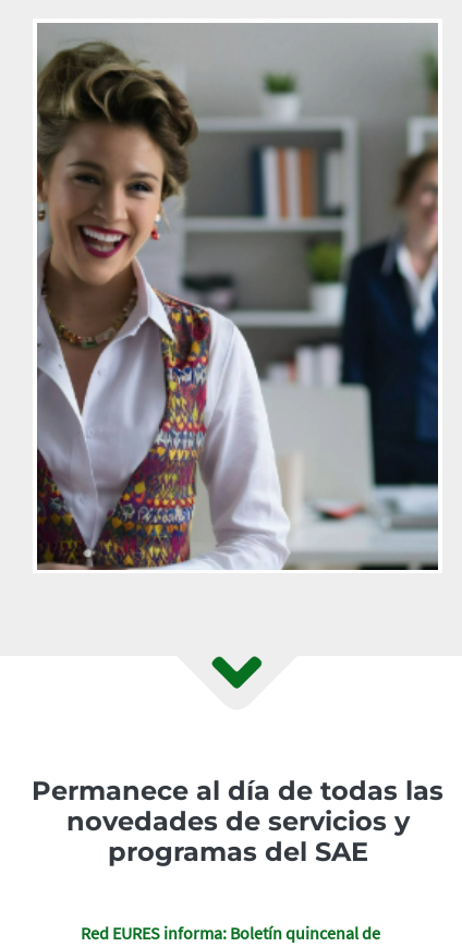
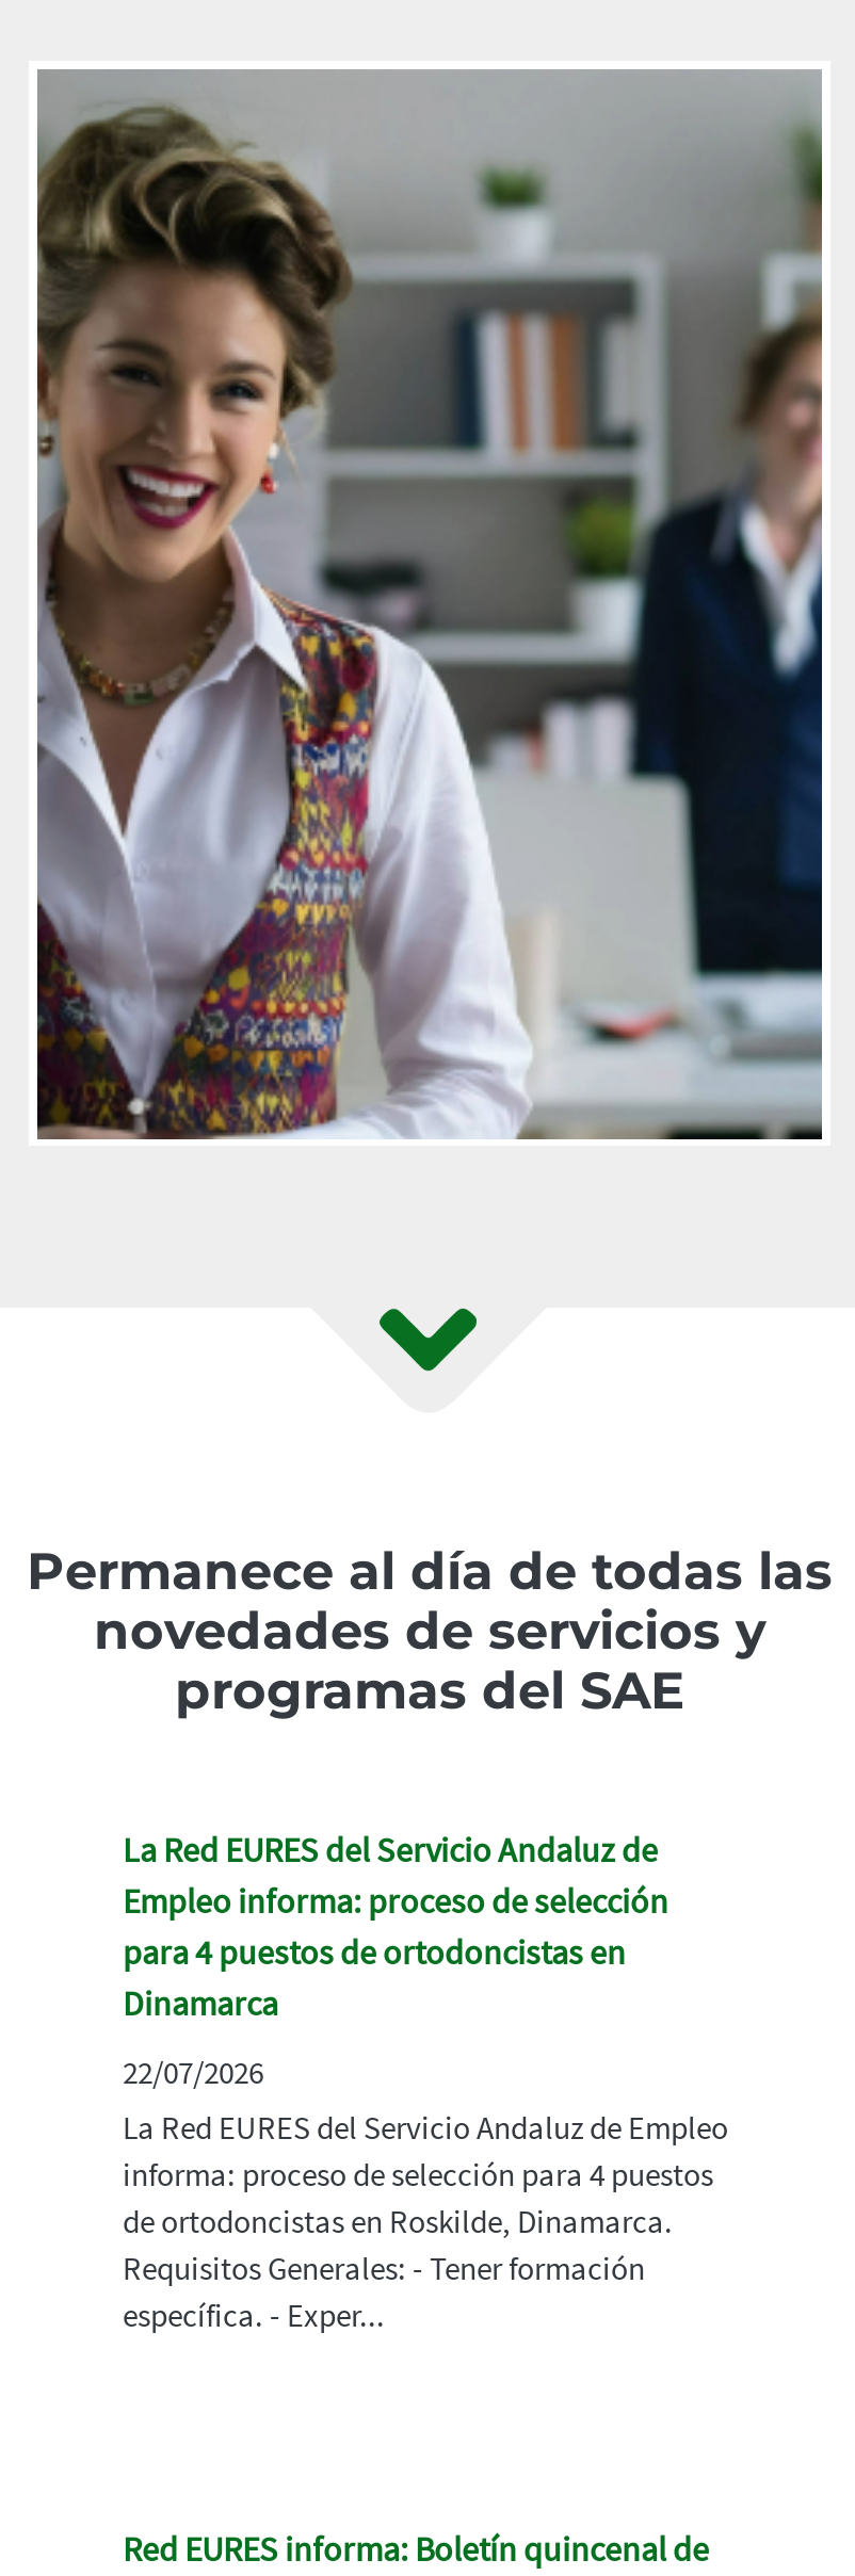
+ La Red EURES del Servicio Andaluz de
+ Empleo informa: proceso de selección
+ para 4 puestos de ortodoncistas en
+ Dinamarca
+ 22/07/2026
+ La Red EURES del Servicio Andaluz de Empleo
+ informa: proceso de selección para 4 puestos
+ de ortodoncistas en Roskilde, Dinamarca.
+ Requisitos Generales: - Tener formación
+ específica. - Exper...
